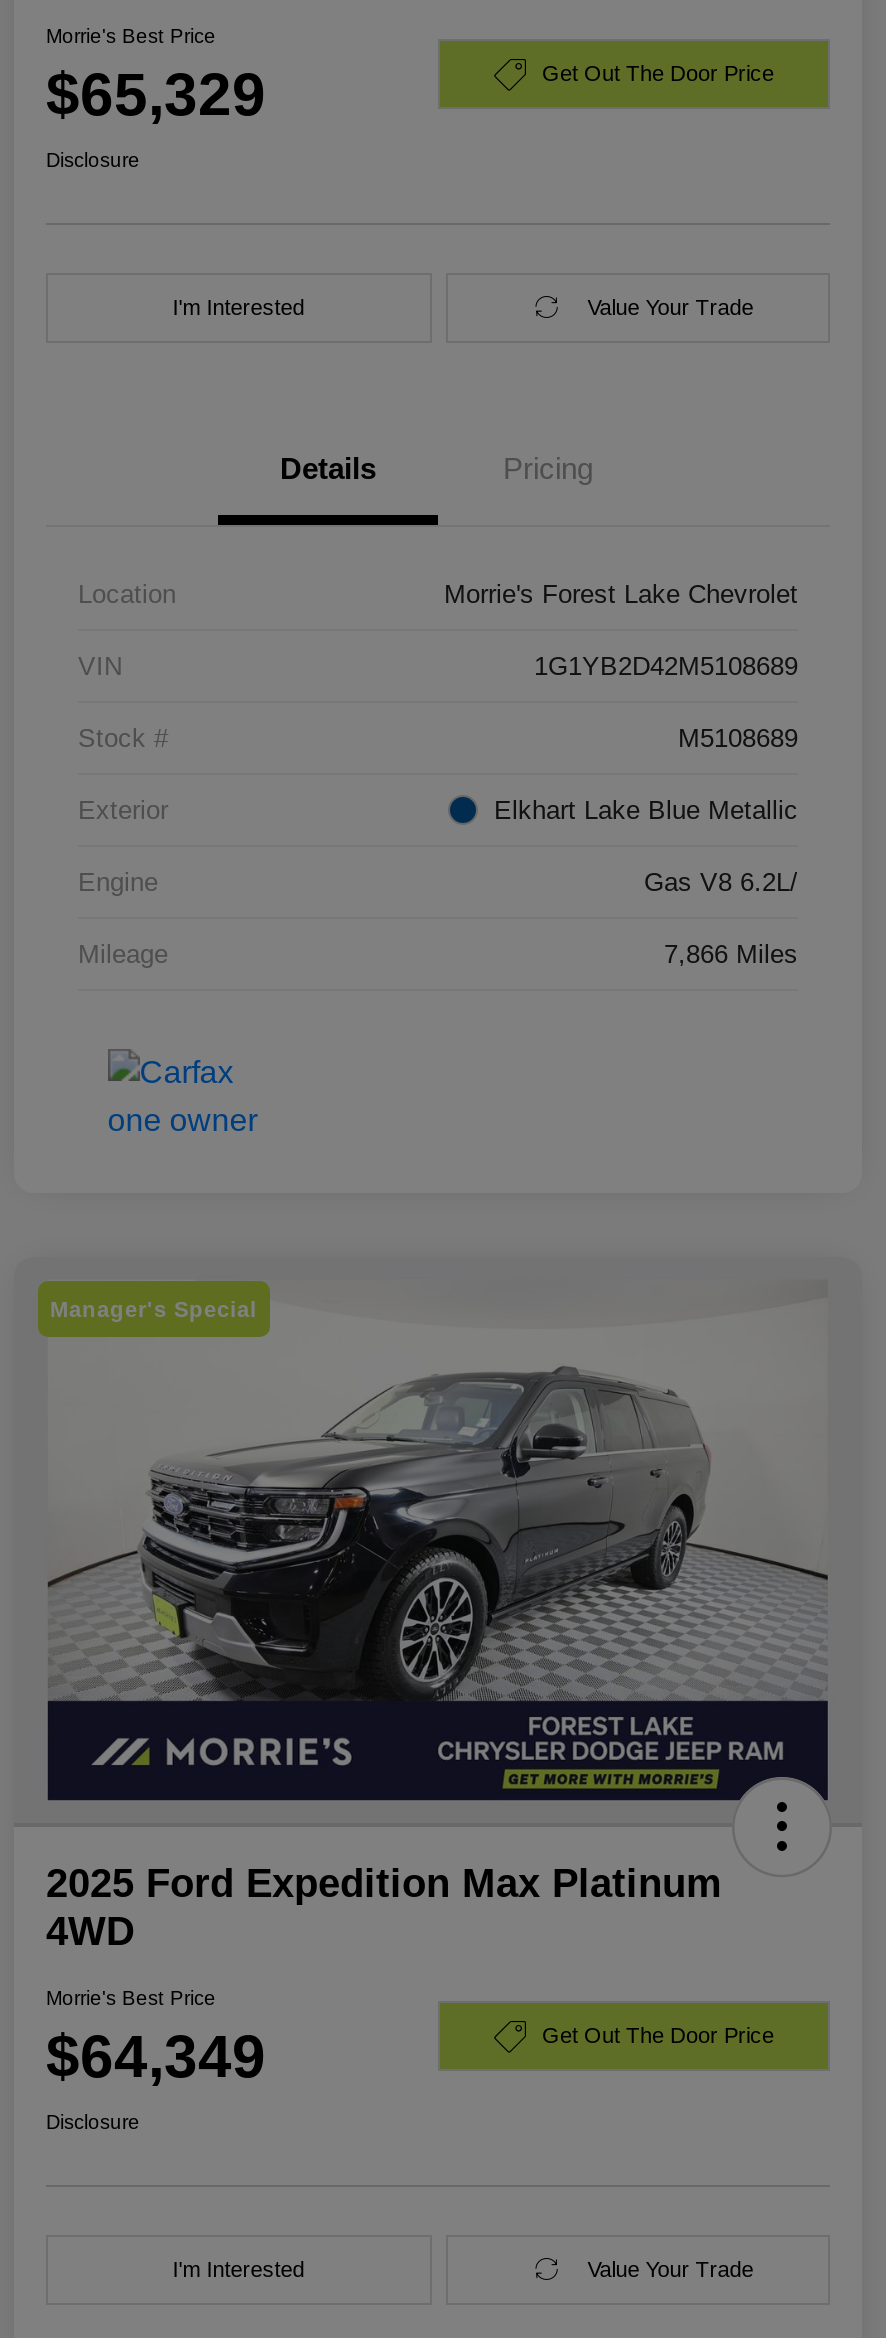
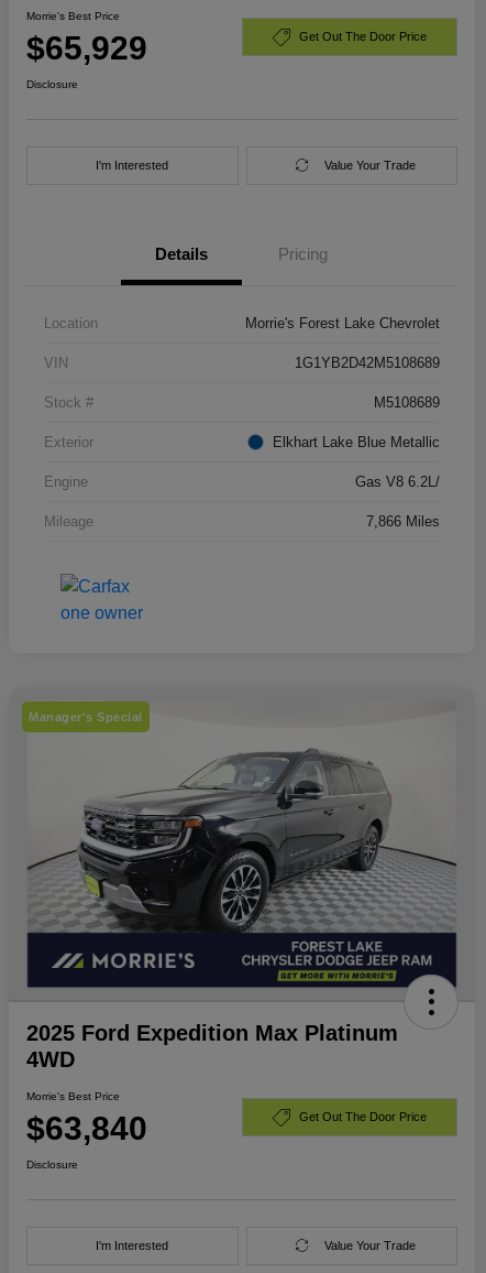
- $65,329
+ $65,929

- $64,349
+ $63,840
